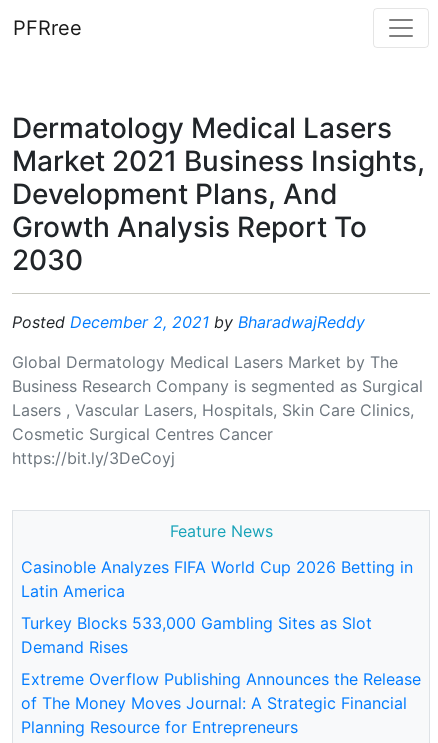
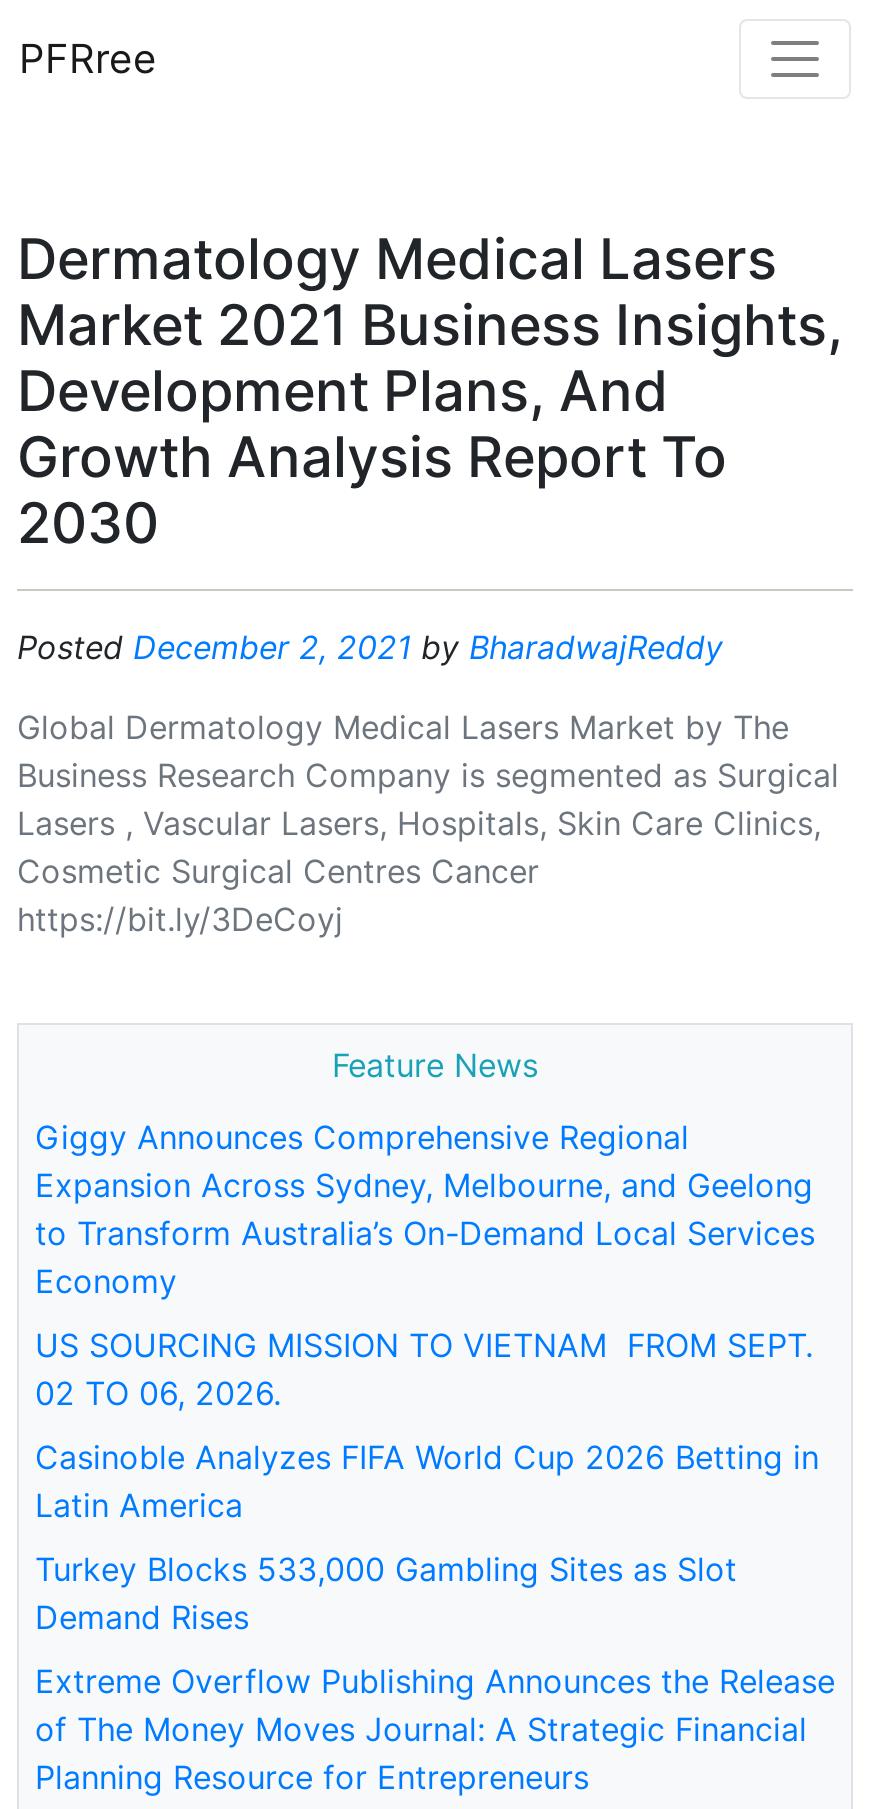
+ Giggy Announces Comprehensive Regional
+ Expansion Across Sydney, Melbourne, and Geelong
+ to Transform Australia’s On-Demand Local Services
+ Economy
+ US SOURCING MISSION TO VIETNAM FROM SEPT.
+ 02 TO 06, 2026.
